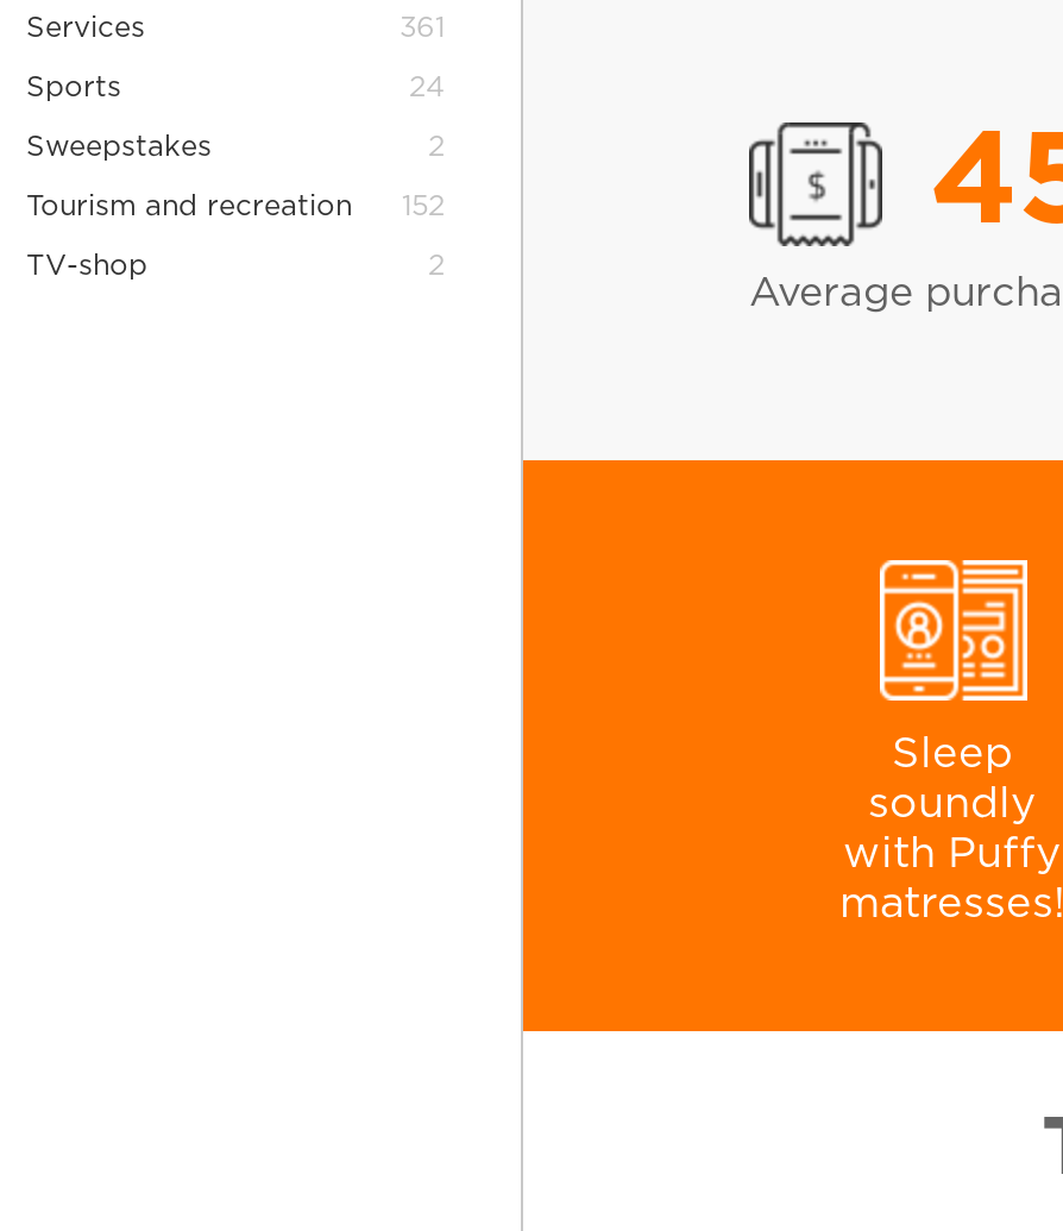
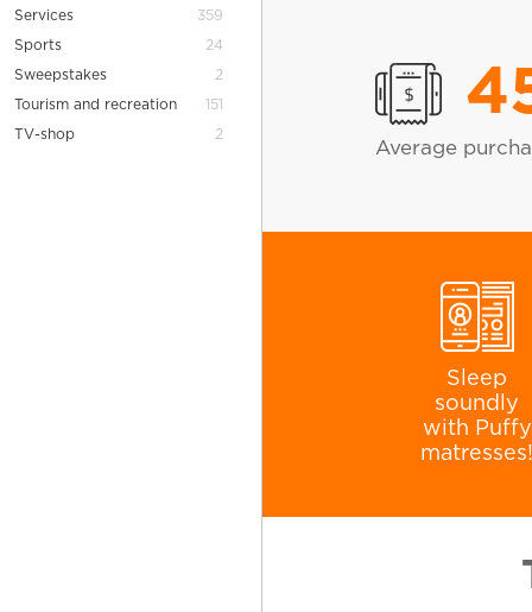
- 361
+ 359

- 152
+ 151
